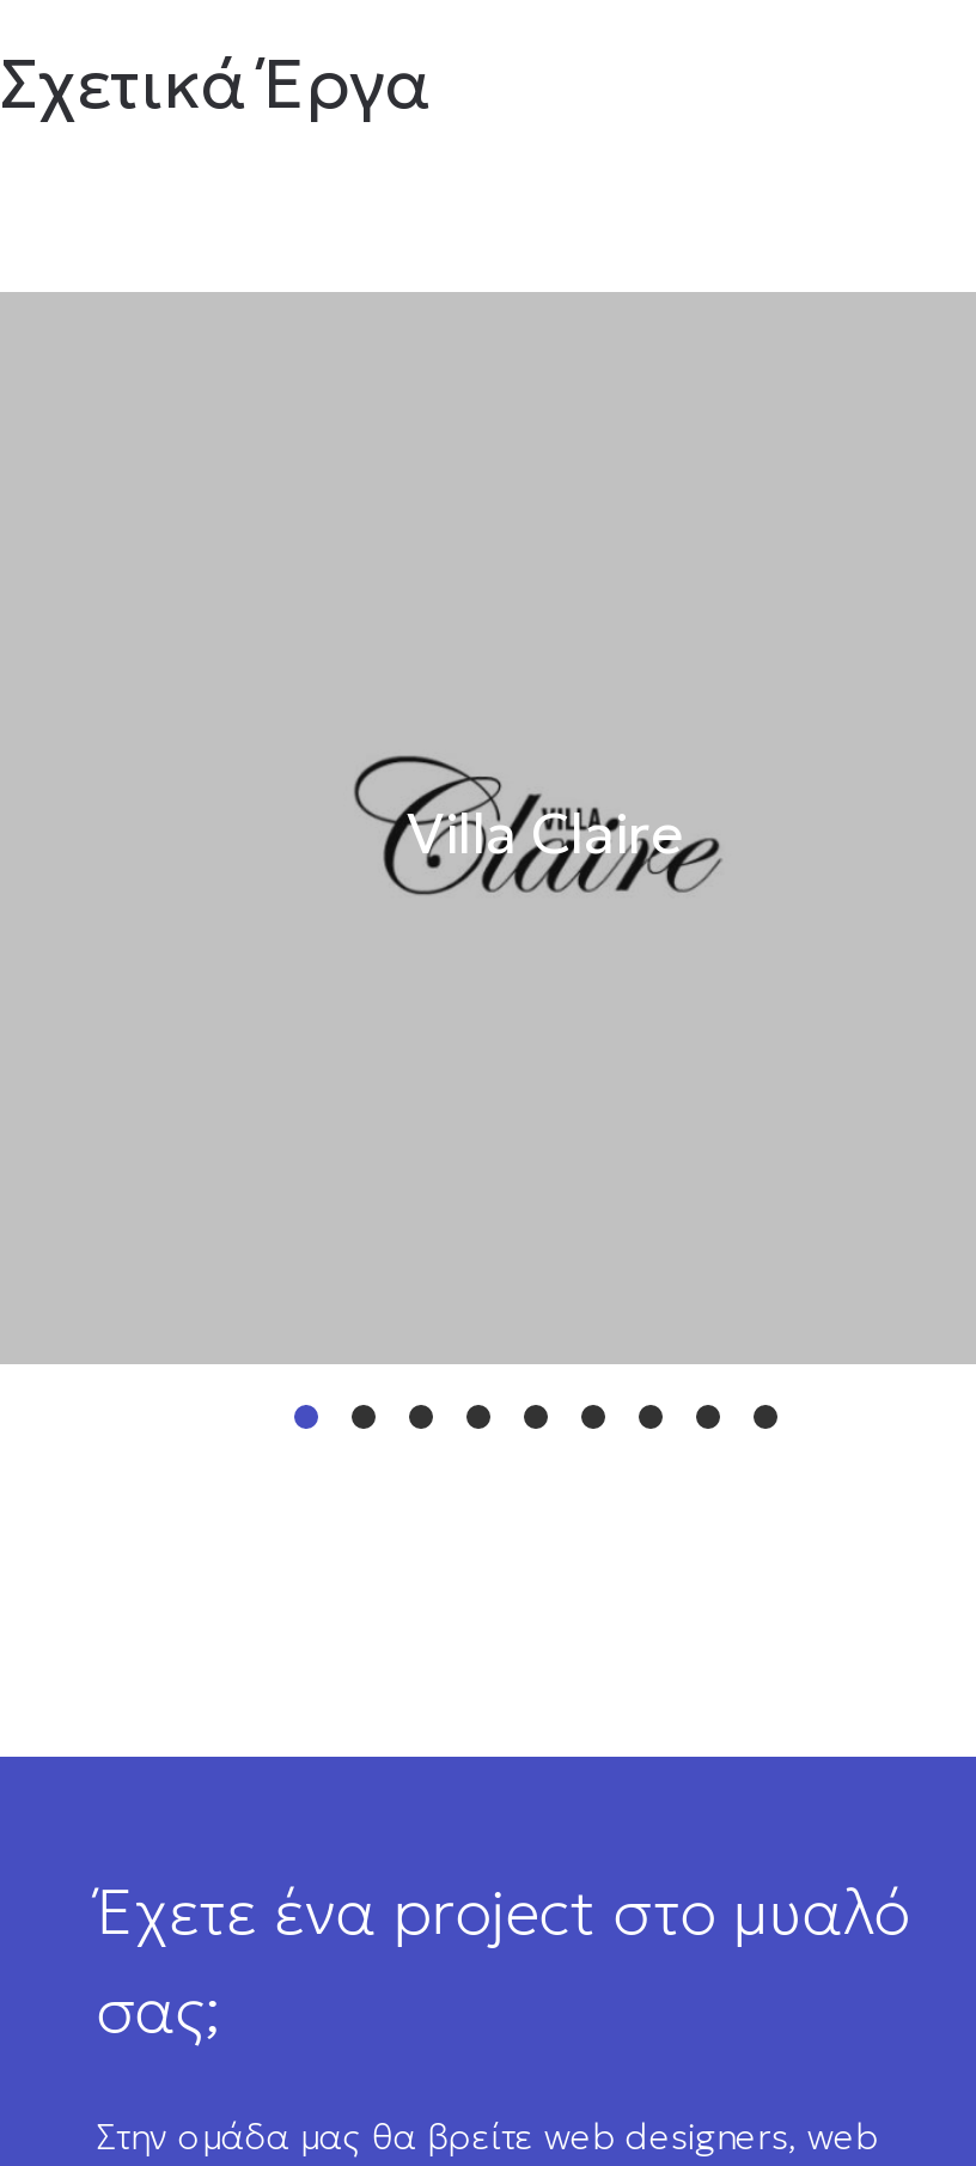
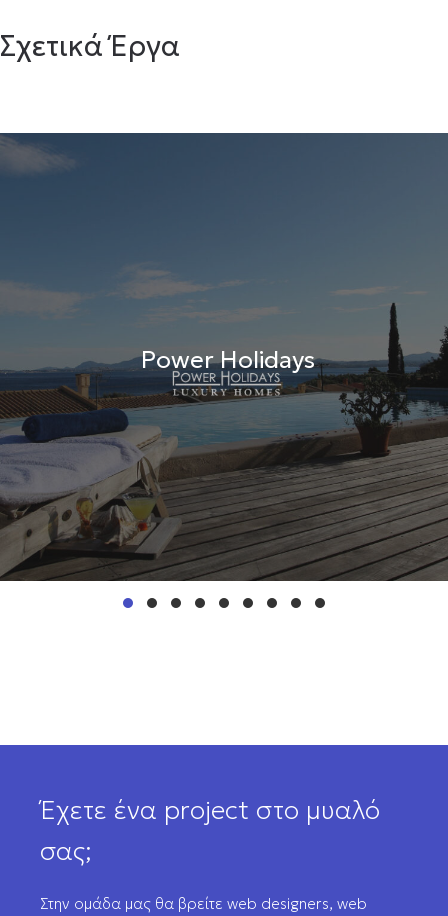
+ [image]

- Villa Claire
+ Power Holidays
